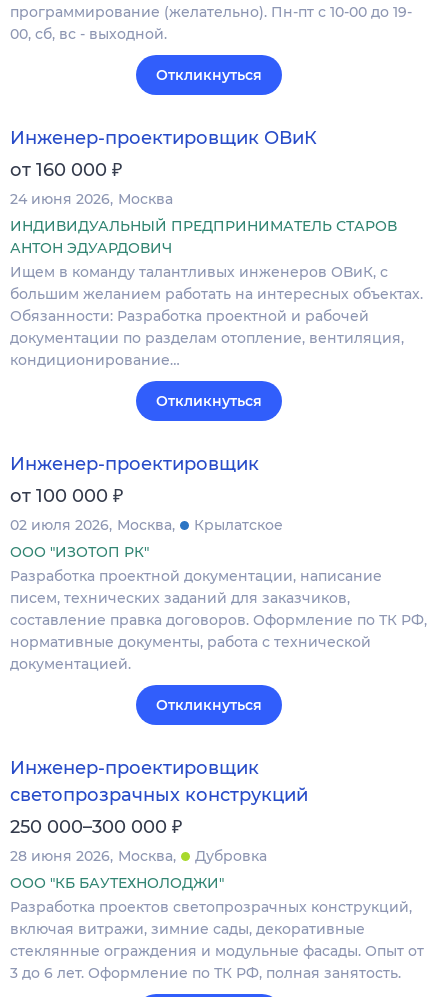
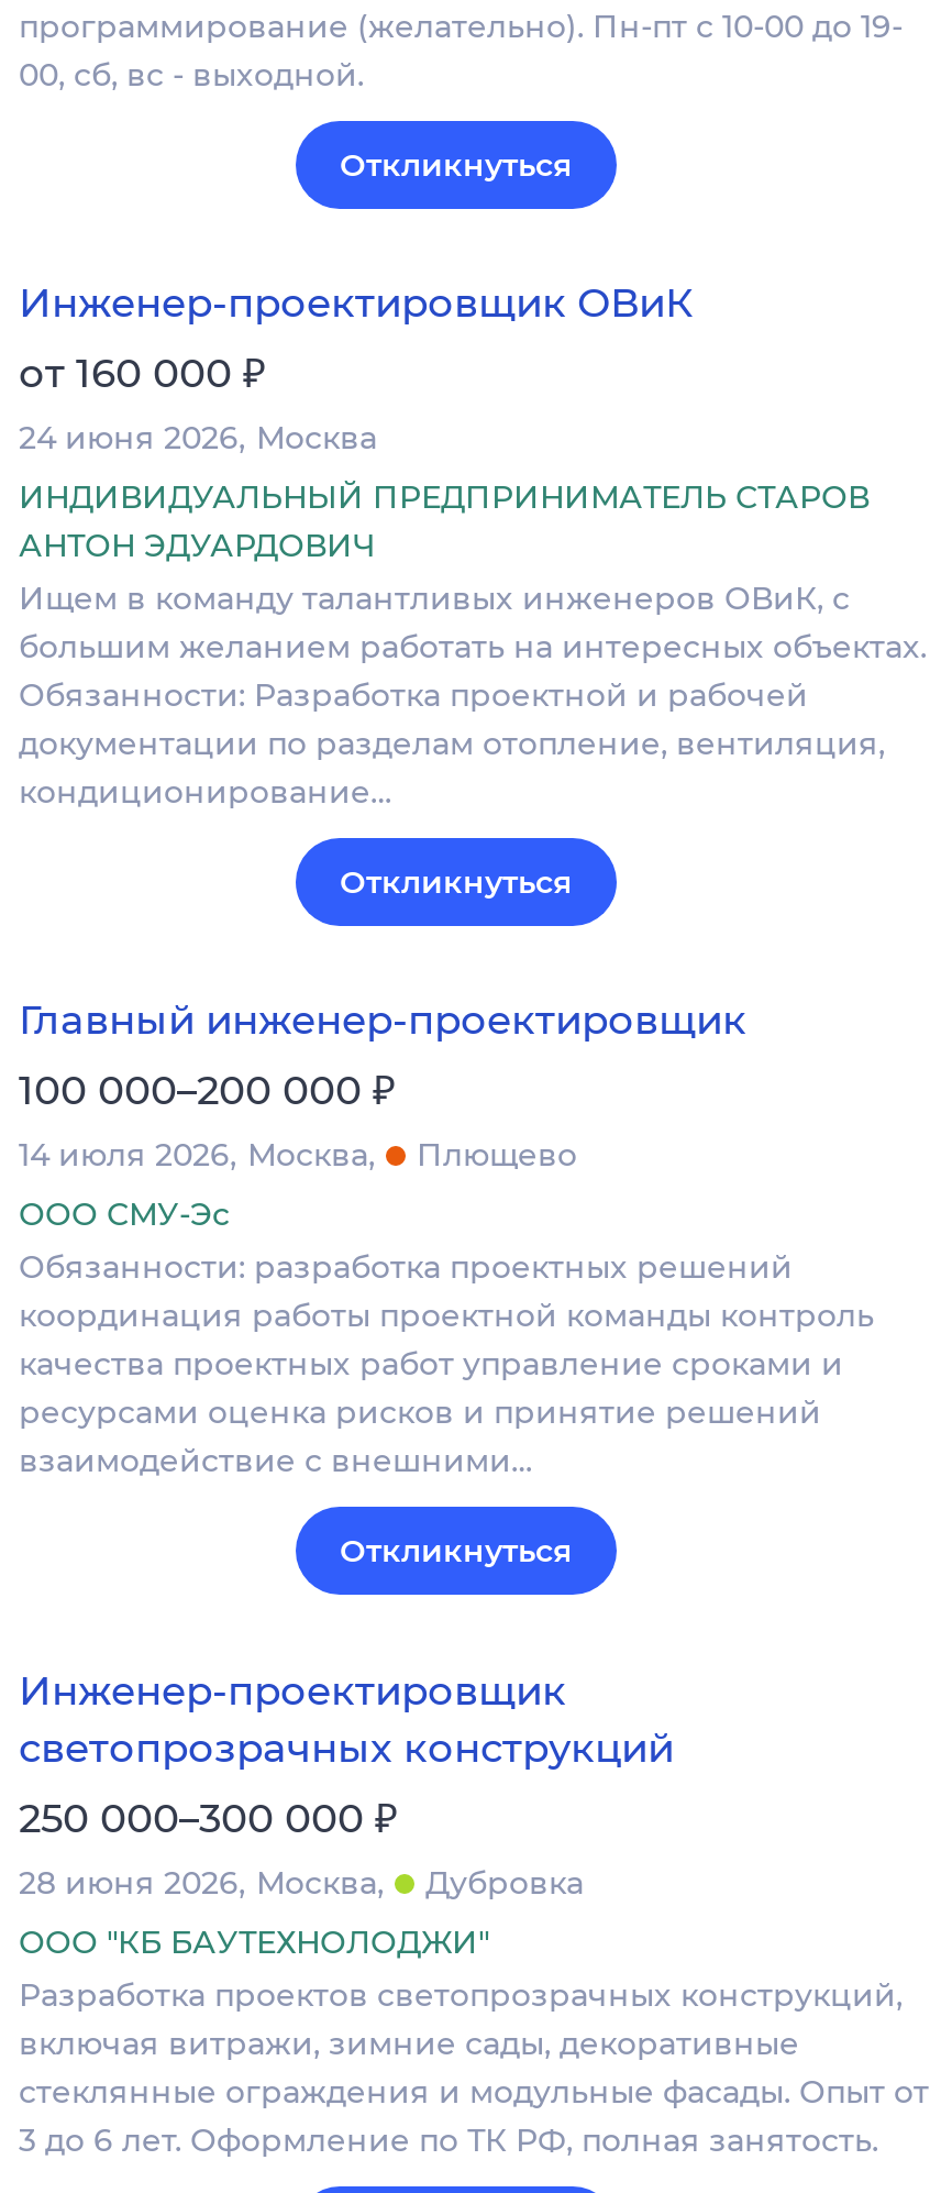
- Инженер-проектировщик
- от 100 000 ₽
- 02 июля 2026 Москва
- Крылатское
+ Главный инженер-проектировщик
+ 100 000–200 000 ₽
+ 14 июля 2026 Москва
+ Плющево

- ООО "ИЗОТОП РК"
- Разработка проектной документации, написание
- писем, технических заданий для заказчиков,
- составление правка договоров. Оформление по ТК РФ,
- нормативные документы, работа с технической
- документацией.
+ ООО СМУ-Эс
+ Обязанности: разработка проектных решений
+ координация работы проектной команды контроль
+ качества проектных работ управление сроками и
+ ресурсами оценка рисков и принятие решений
+ взаимодействие с внешними…
